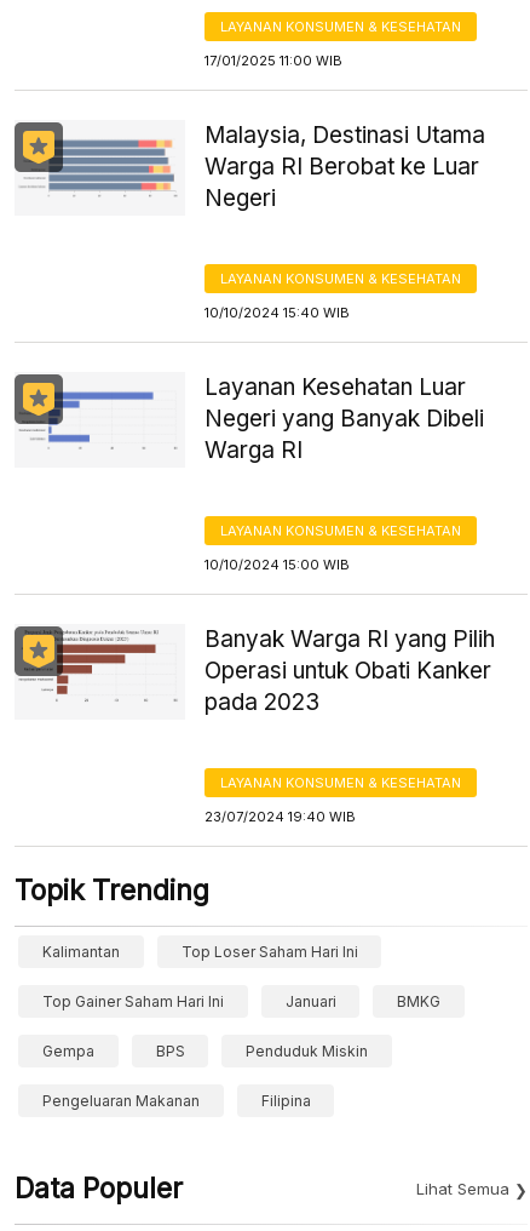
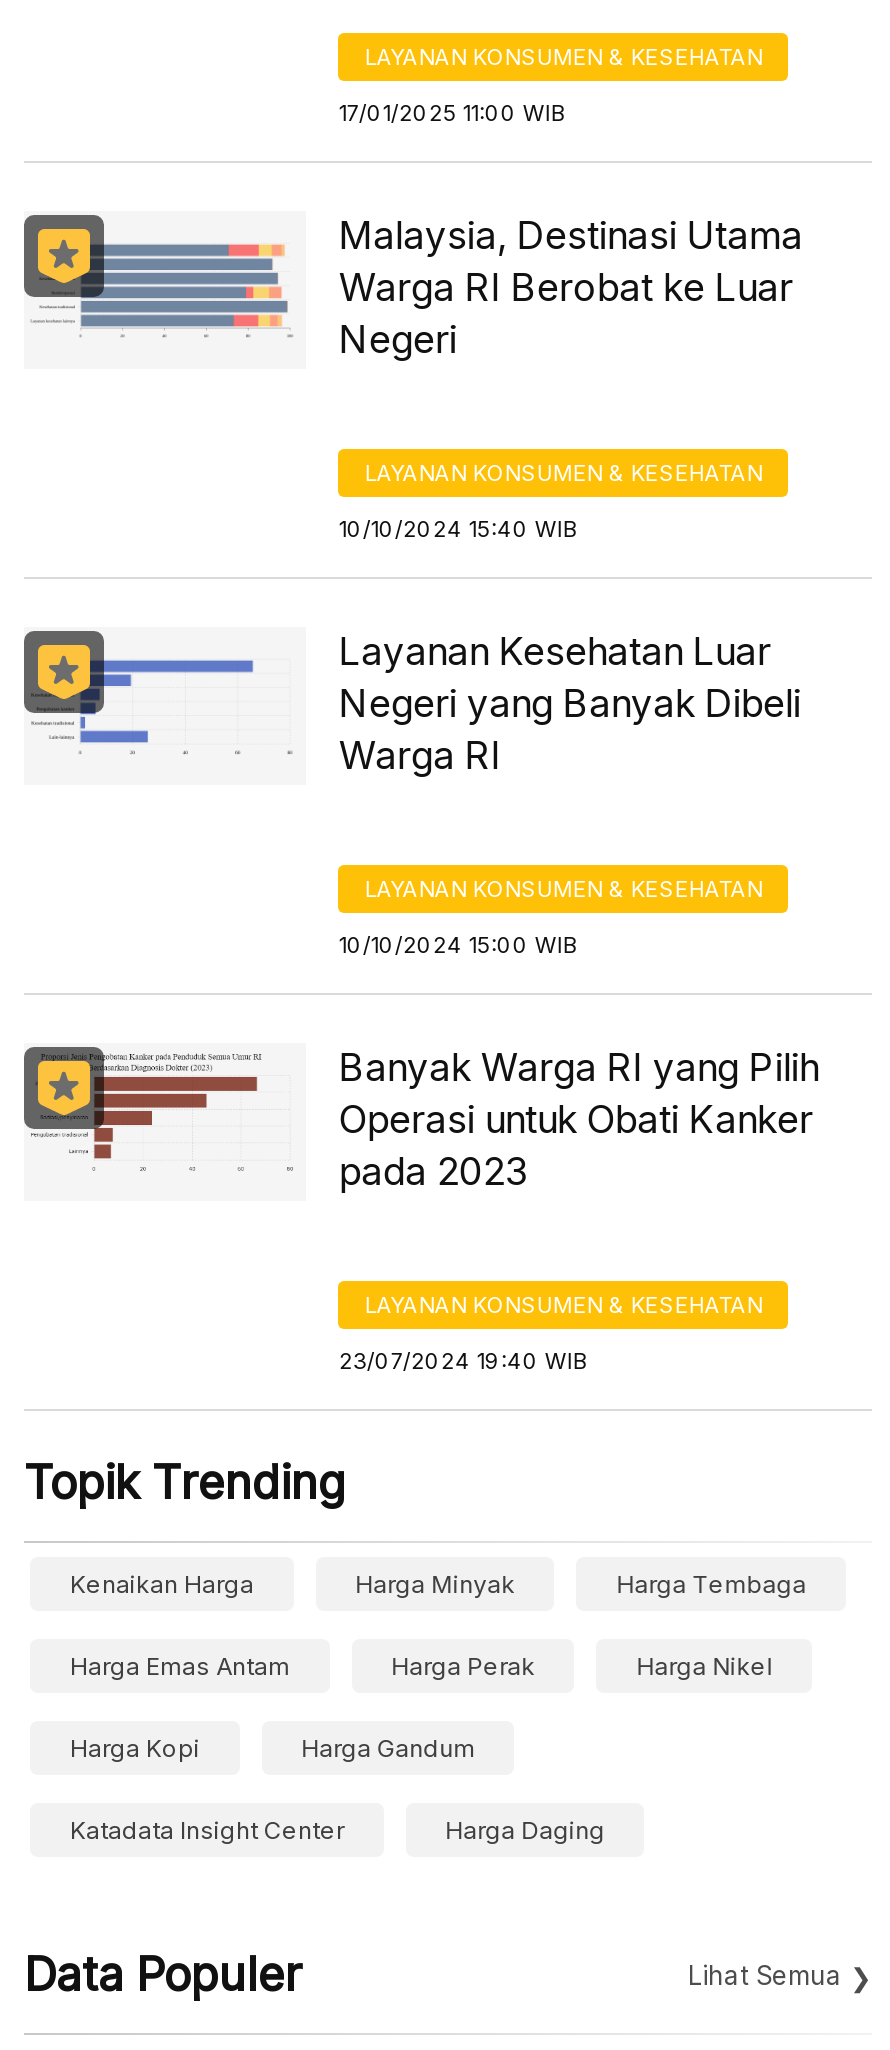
- Kalimantan
- Top Loser Saham Hari Ini
+ Kenaikan Harga
+ Harga Minyak
+ Harga Tembaga

- Top Gainer Saham Hari Ini
- Januari
- BMKG
+ Harga Emas Antam
+ Harga Perak
+ Harga Nikel

- Gempa
- BPS
- Penduduk Miskin
+ Harga Kopi
+ Harga Gandum

- Pengeluaran Makanan
- Filipina
+ Katadata Insight Center
+ Harga Daging
